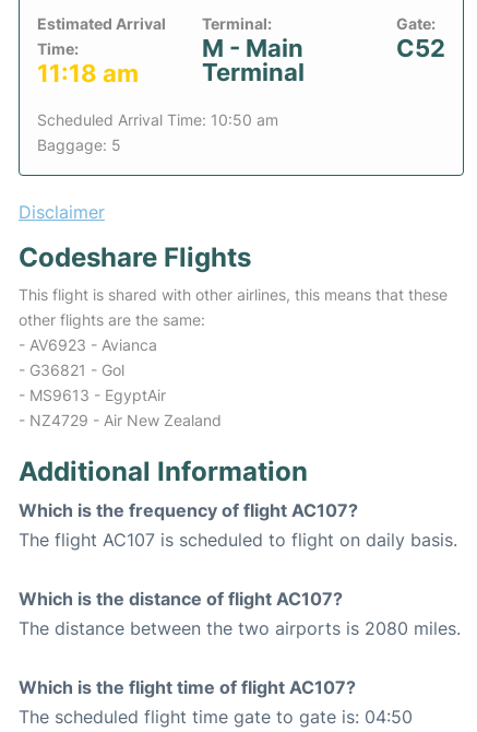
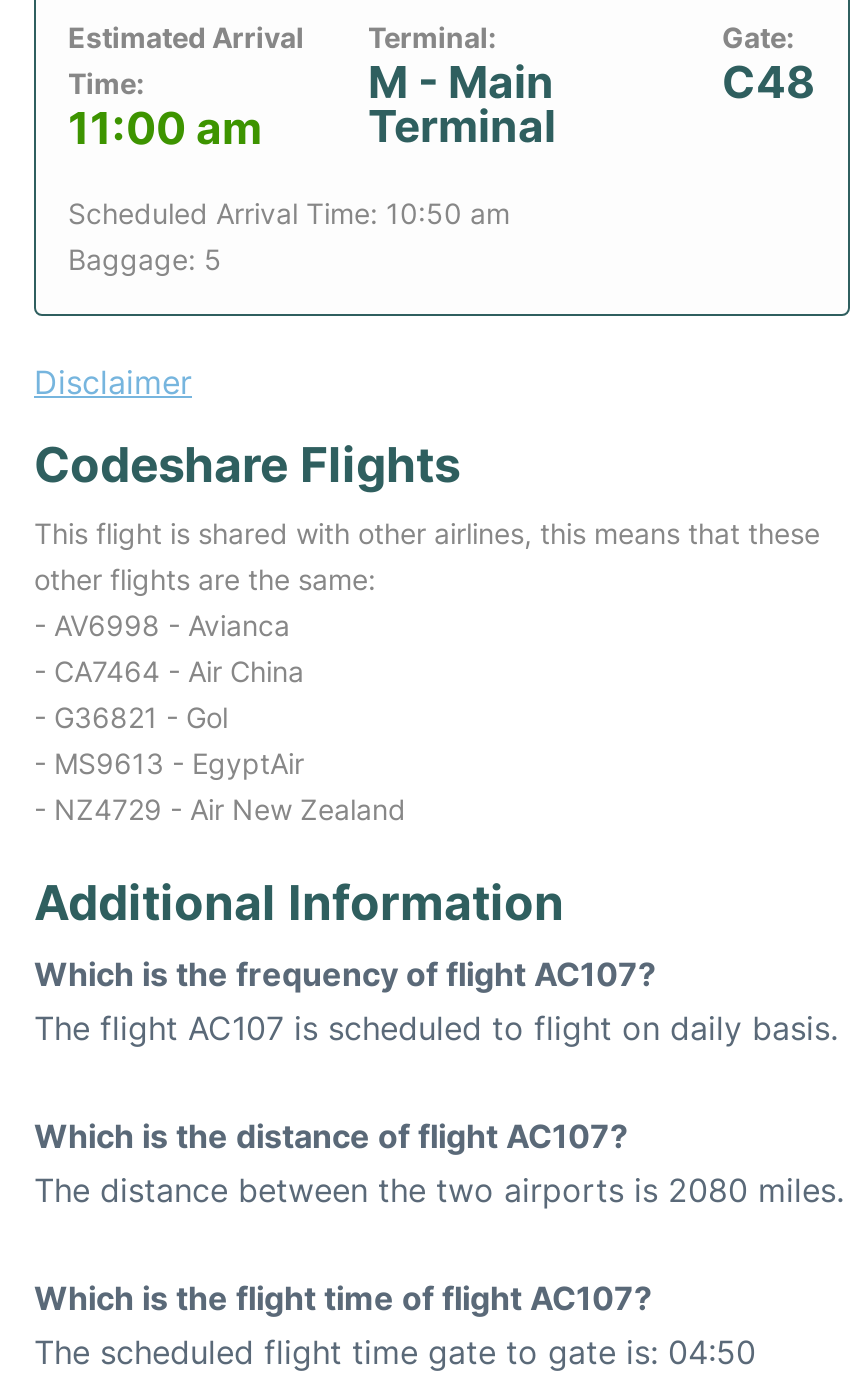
- C52
+ C48

- 11:18 am
+ 11:00 am

- - AV6923 - Avianca
+ - AV6998 - Avianca
+ - CA7464 - Air China
